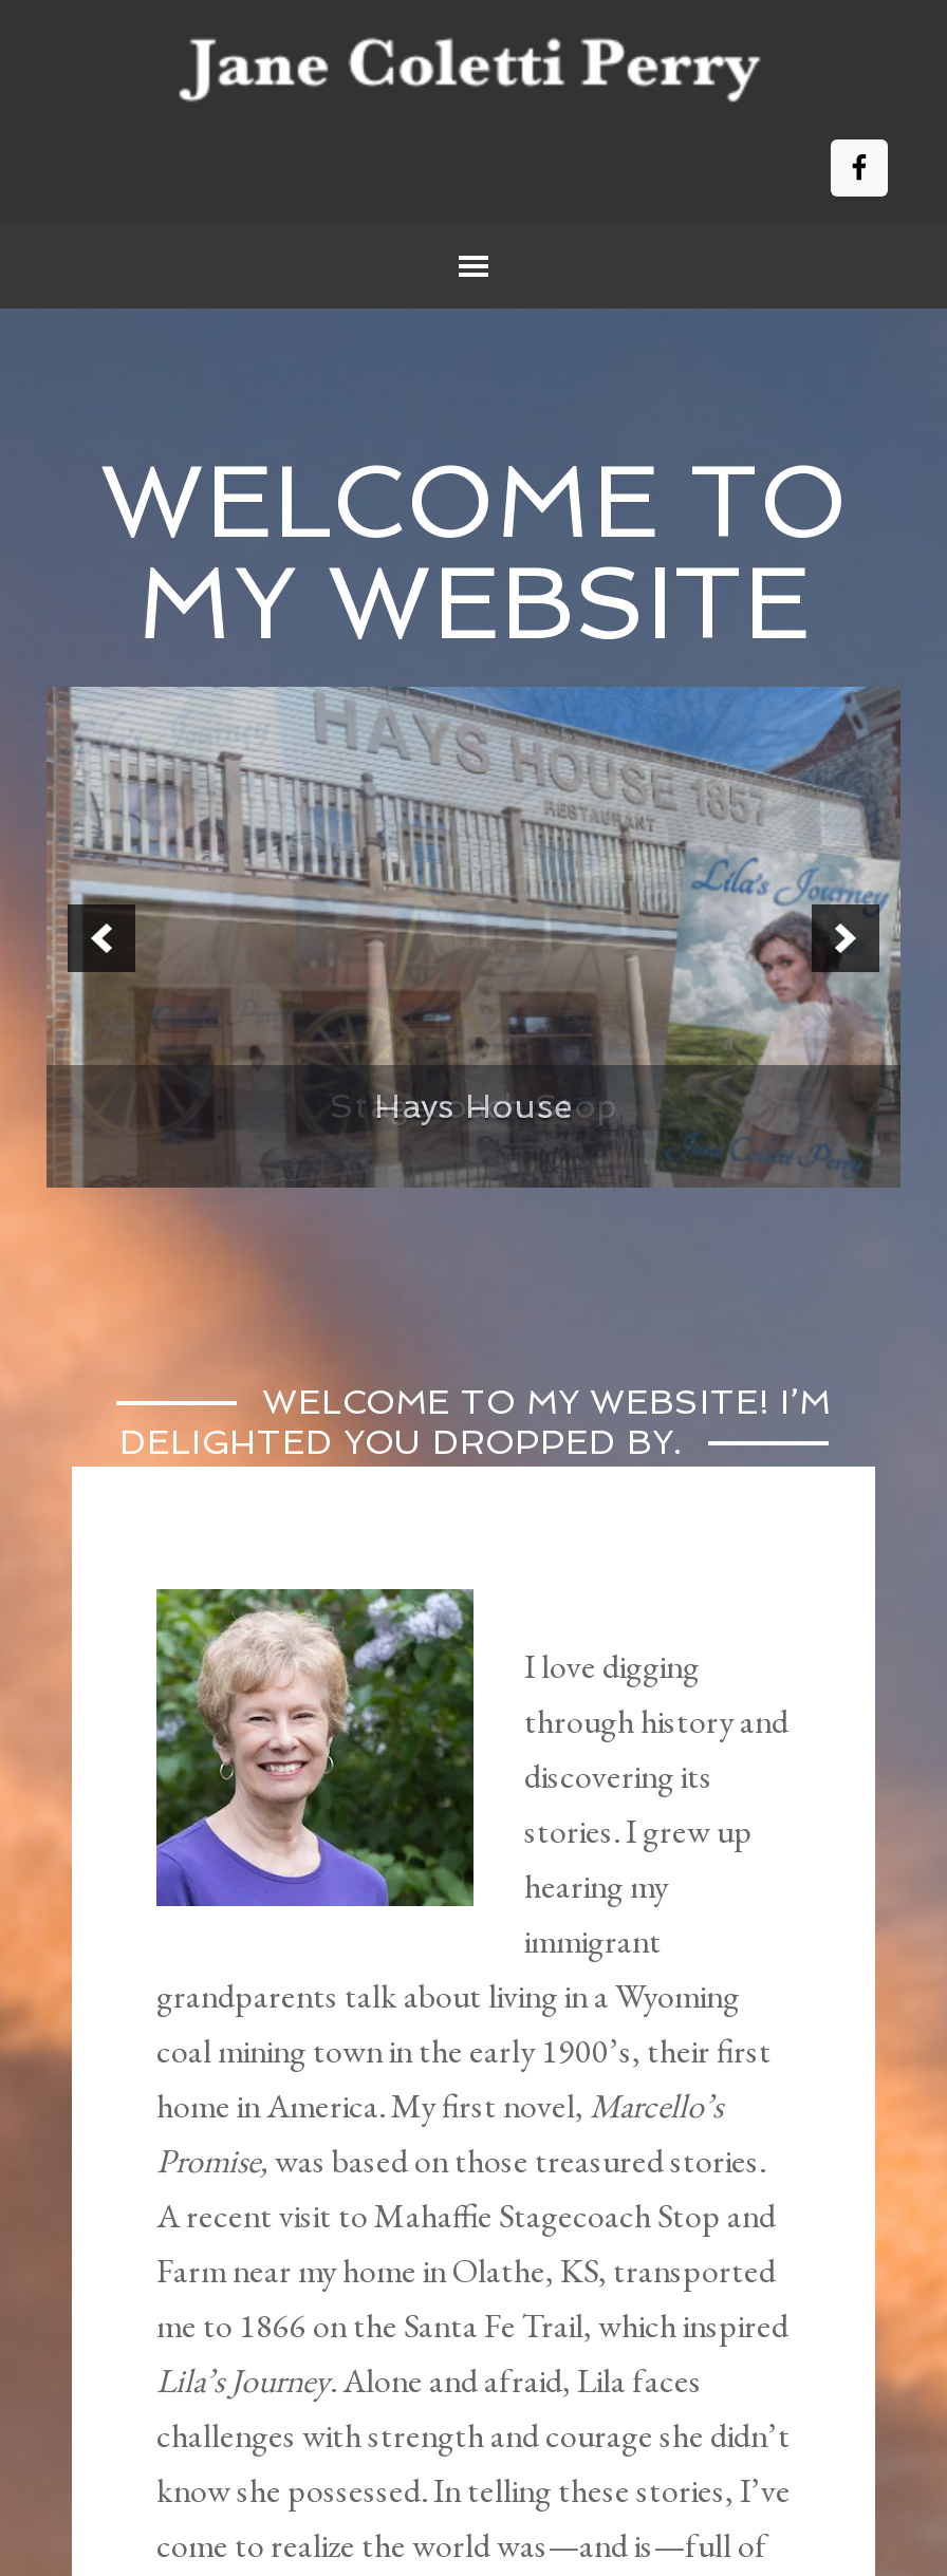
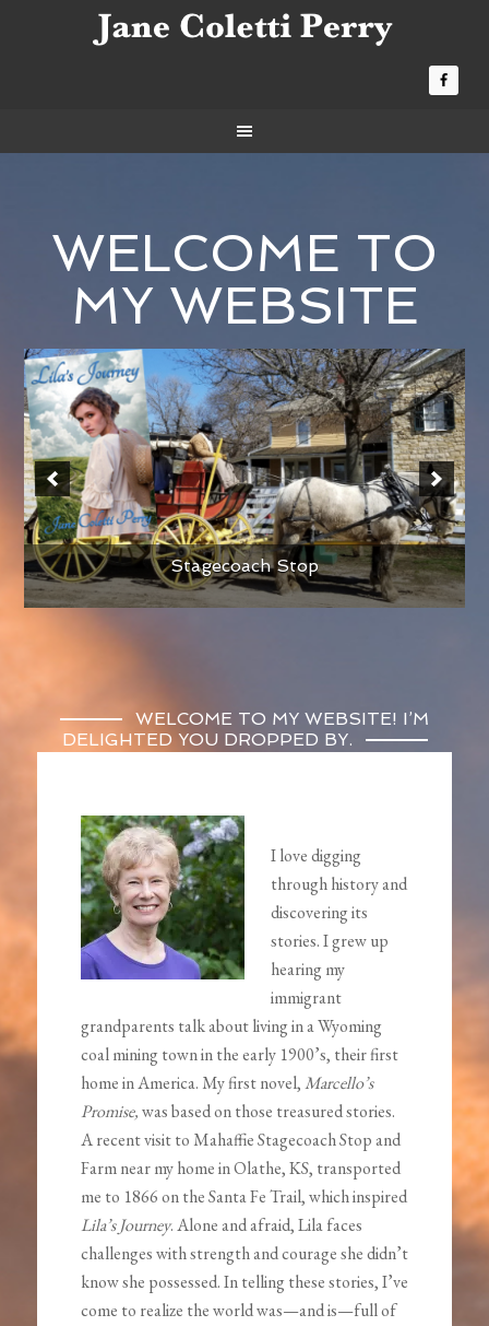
- [image]
- Hays House
+ [image]
+ Stagecoach Stop
